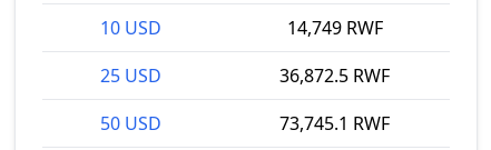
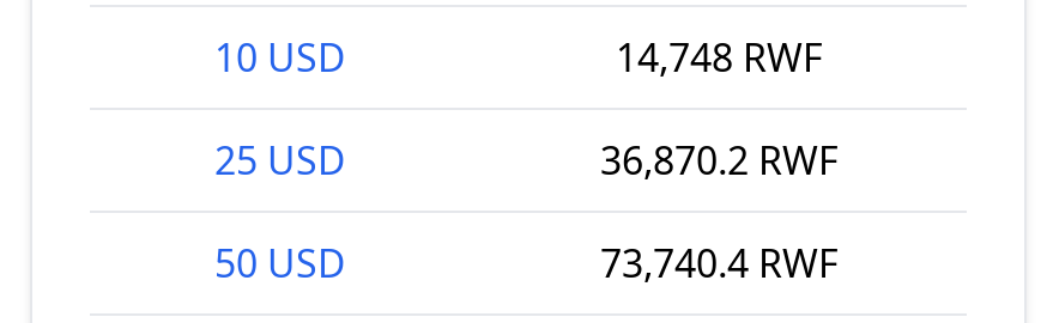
- 14,749 RWF
+ 14,748 RWF

- 36,872.5 RWF
+ 36,870.2 RWF

- 73,745.1 RWF
+ 73,740.4 RWF
